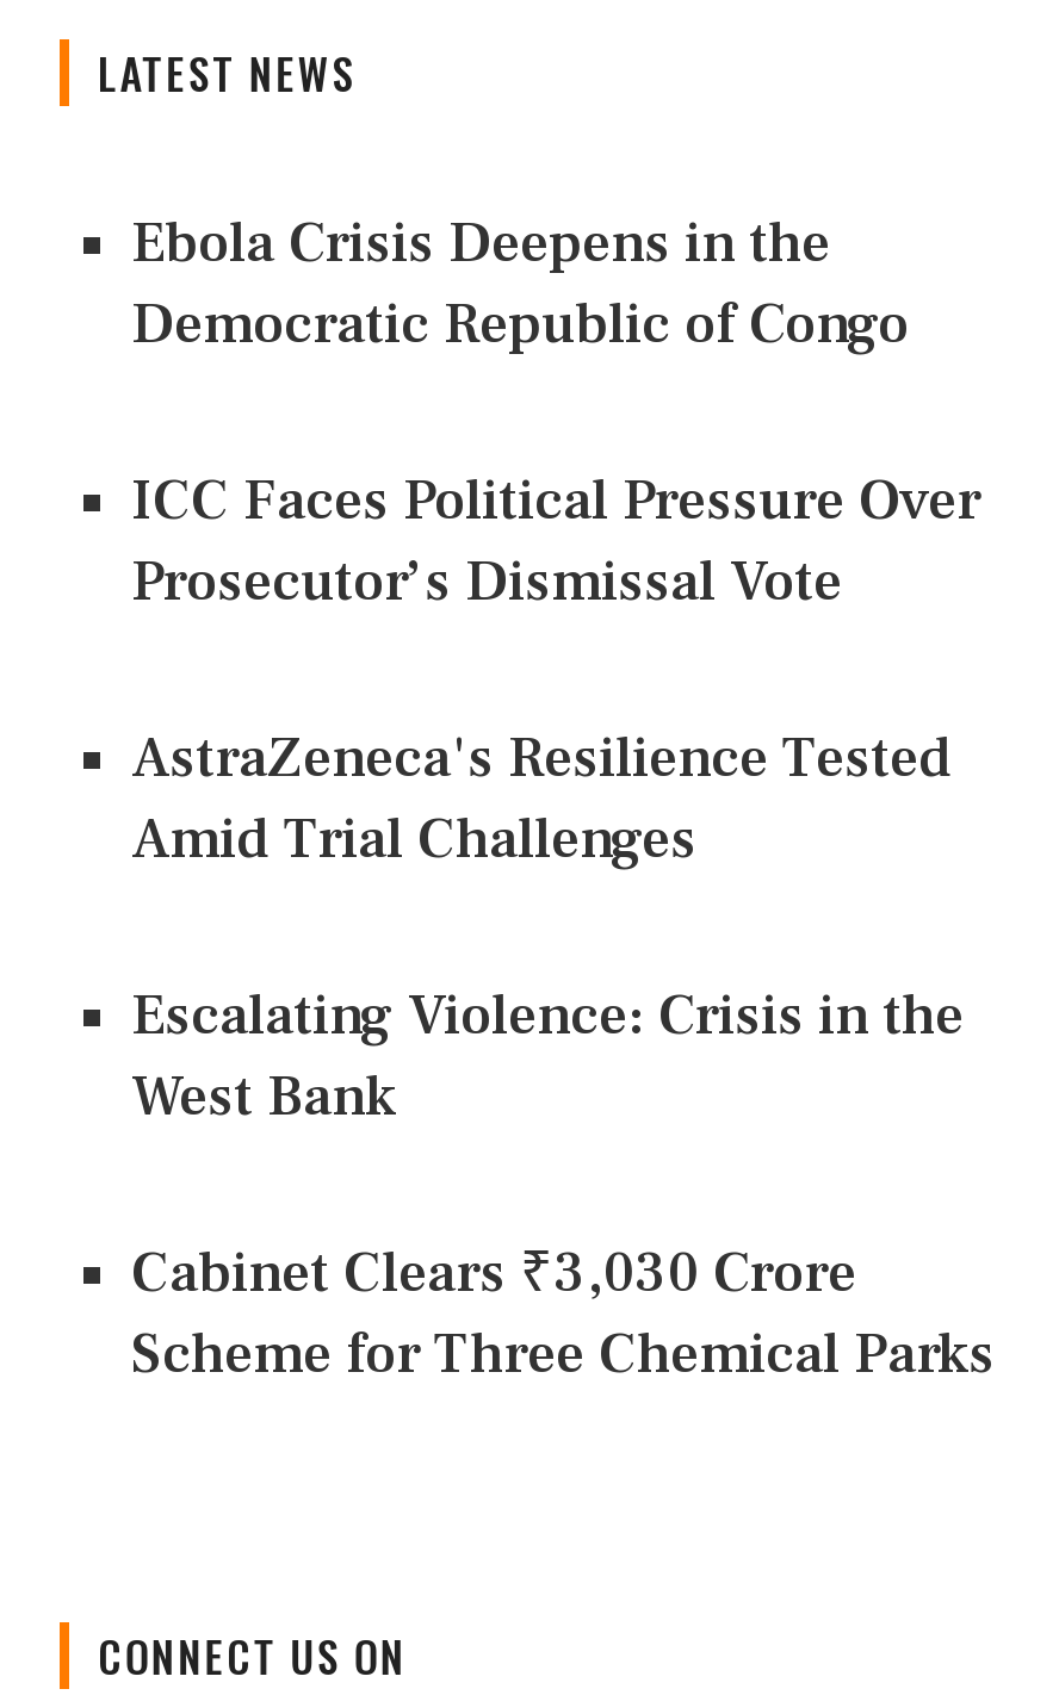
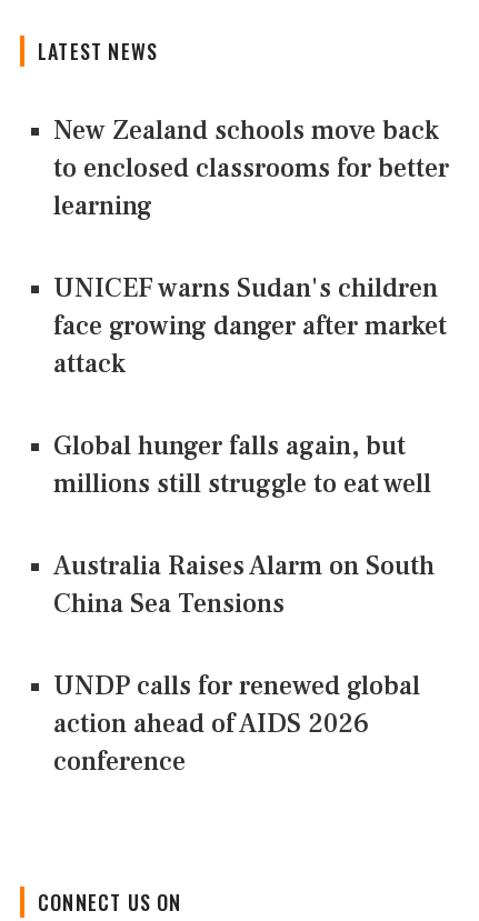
- Ebola Crisis Deepens in the
- Democratic Republic of Congo
+ New Zealand schools move back
+ to enclosed classrooms for better
+ learning

- ICC Faces Political Pressure Over
- Prosecutor’s Dismissal Vote
+ UNICEF warns Sudan's children
+ face growing danger after market
+ attack

- AstraZeneca's Resilience Tested
- Amid Trial Challenges
+ Global hunger falls again, but
+ millions still struggle to eat well

- Escalating Violence: Crisis in the
- West Bank
+ Australia Raises Alarm on South
+ China Sea Tensions

- Cabinet Clears ₹3,030 Crore
- Scheme for Three Chemical Parks
+ UNDP calls for renewed global
+ action ahead of AIDS 2026
+ conference
